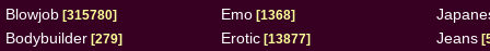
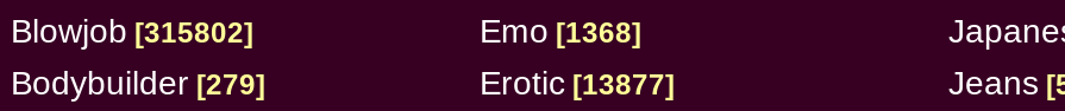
- Blowjob [315780]
+ Blowjob [315802]
